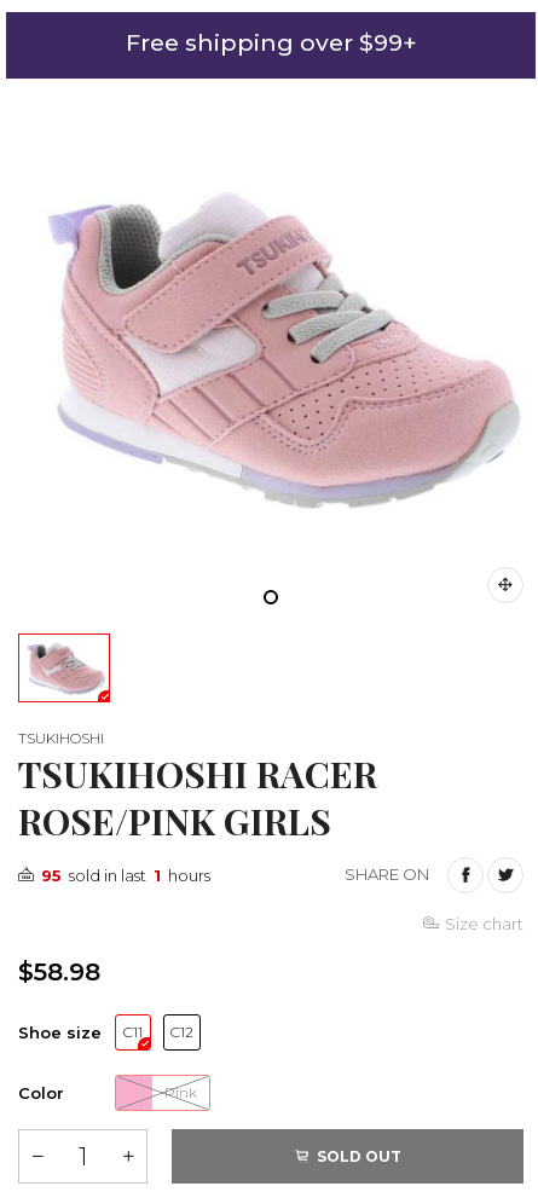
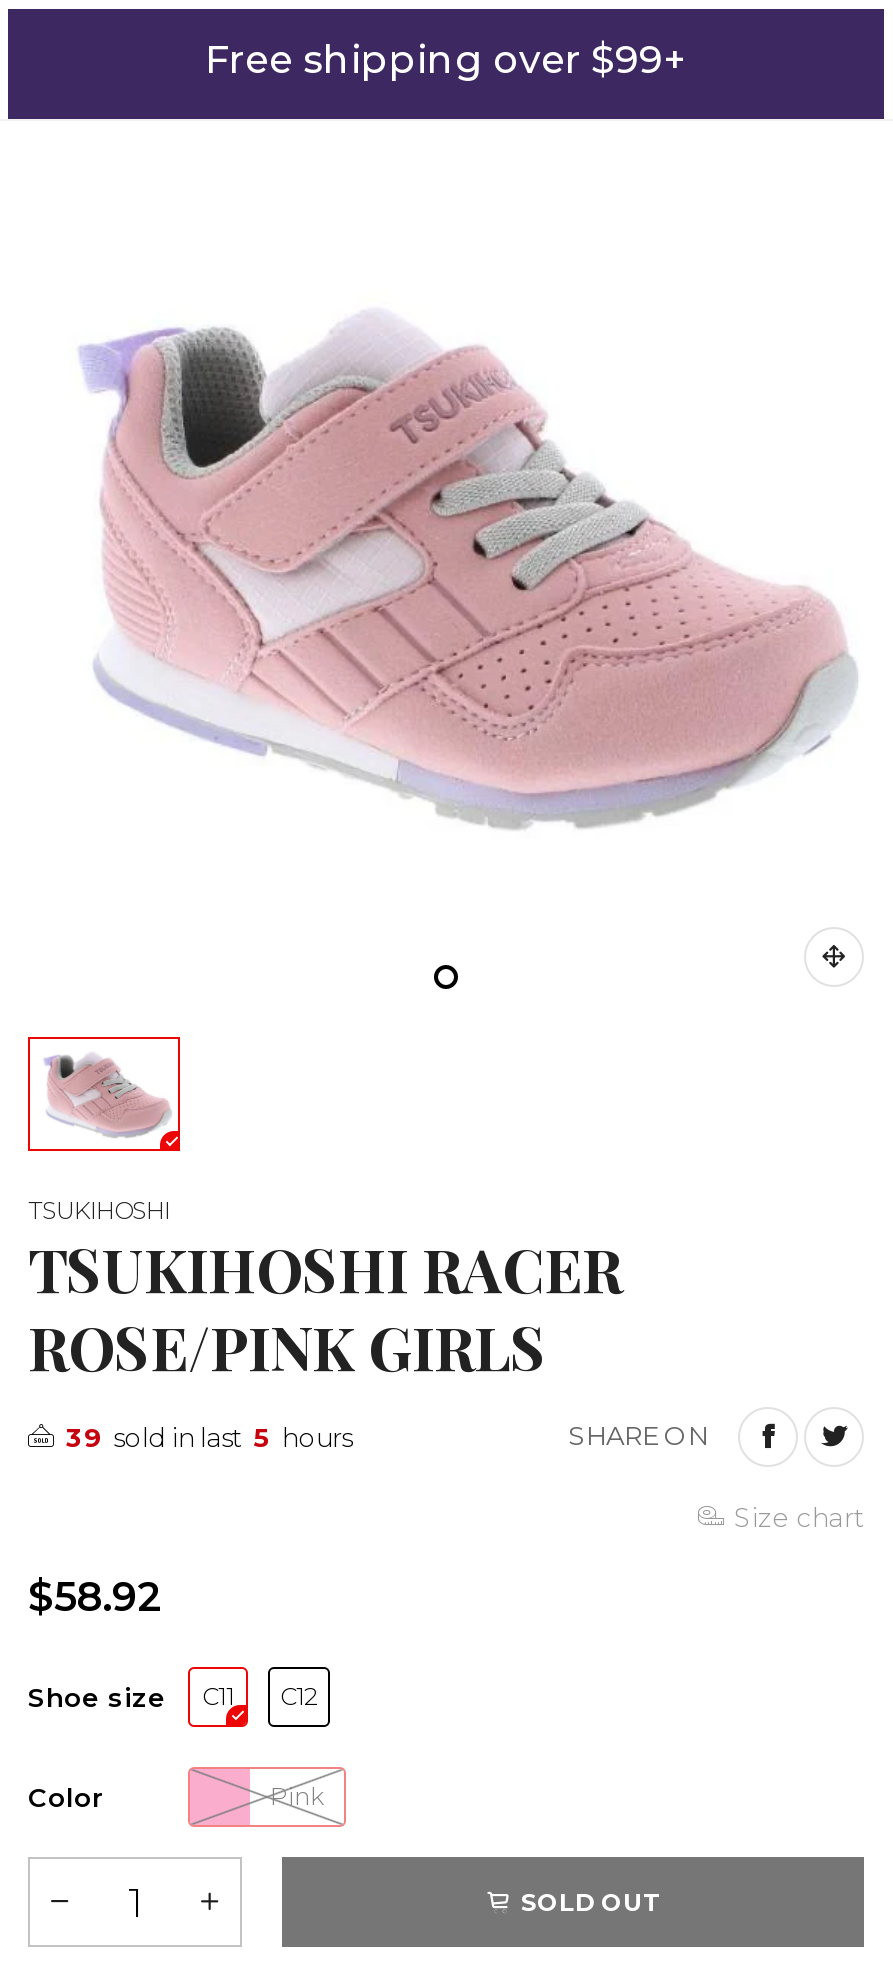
- 95 sold in last 1 hours
+ 39 sold in last 5 hours

- $58.98
+ $58.92
